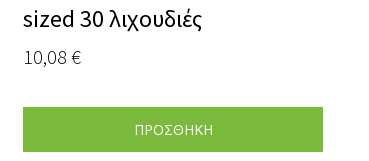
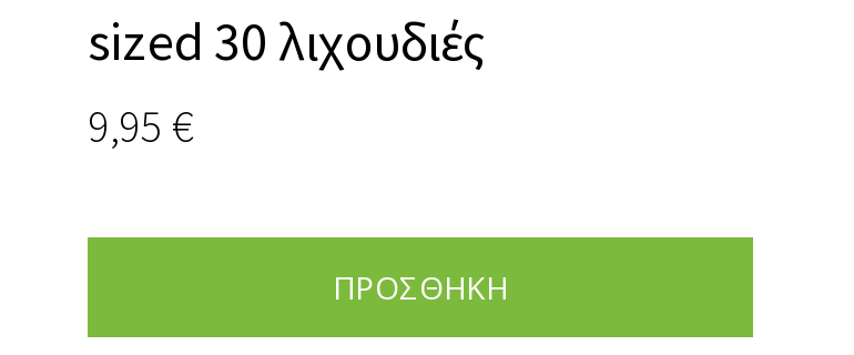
- 10,08 €
+ 9,95 €
